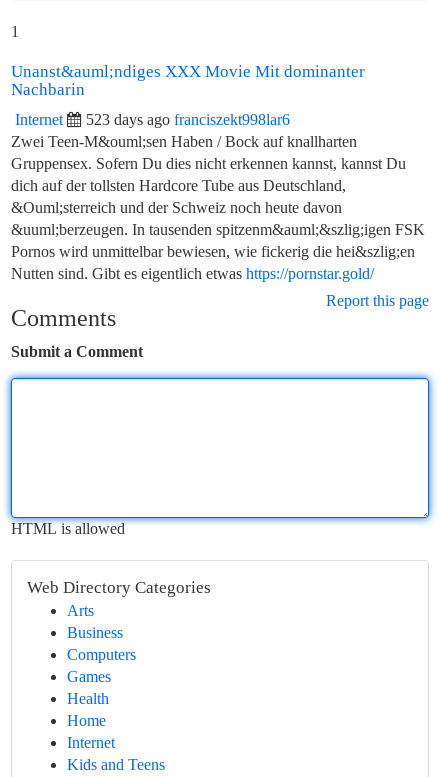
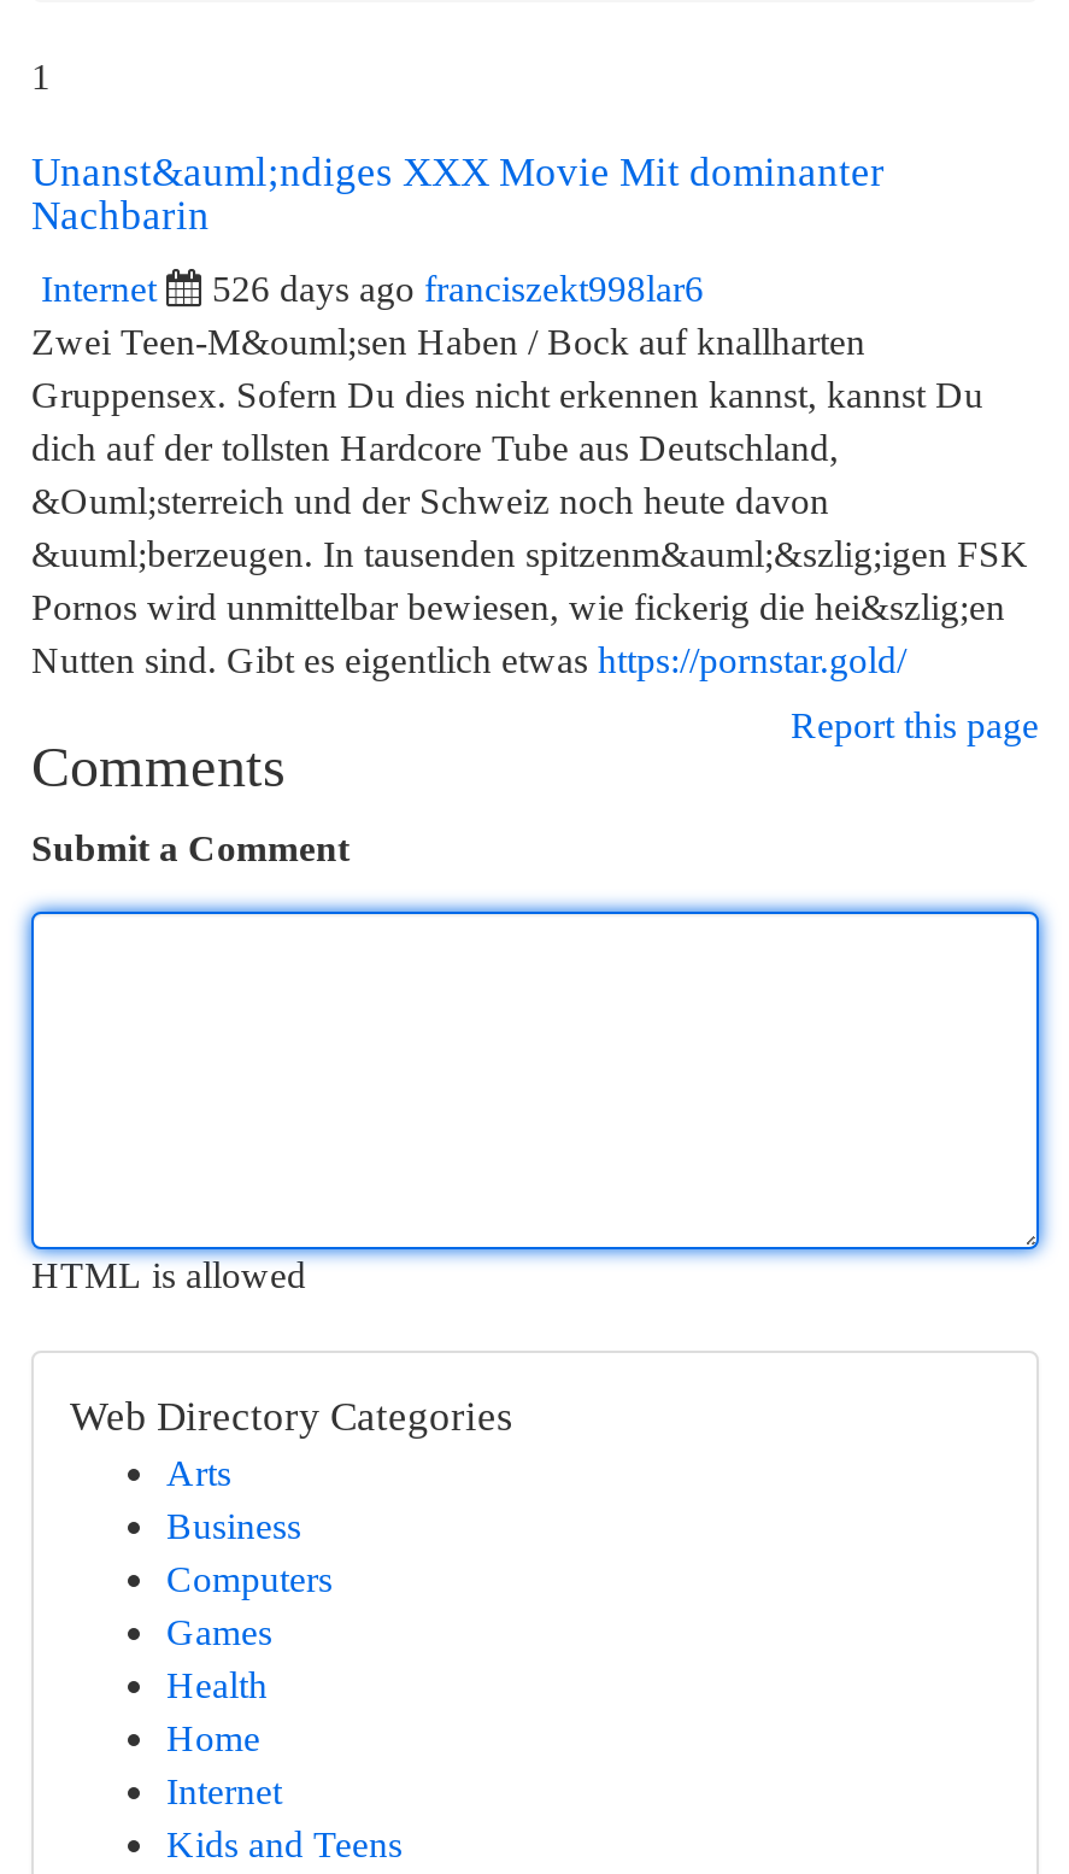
- 523 days ago franciszekt998lar6
+ 526 days ago franciszekt998lar6
